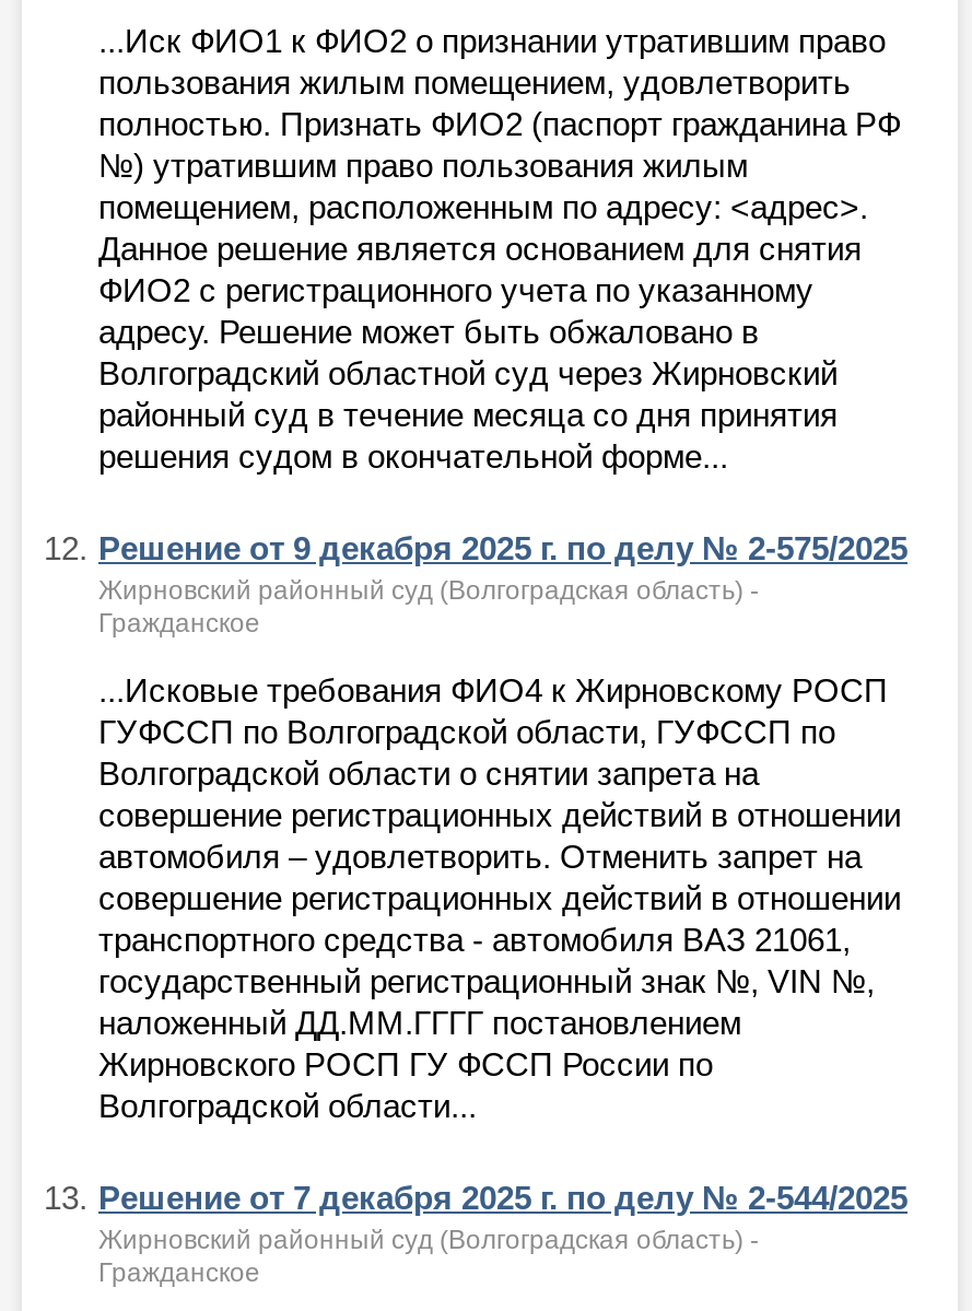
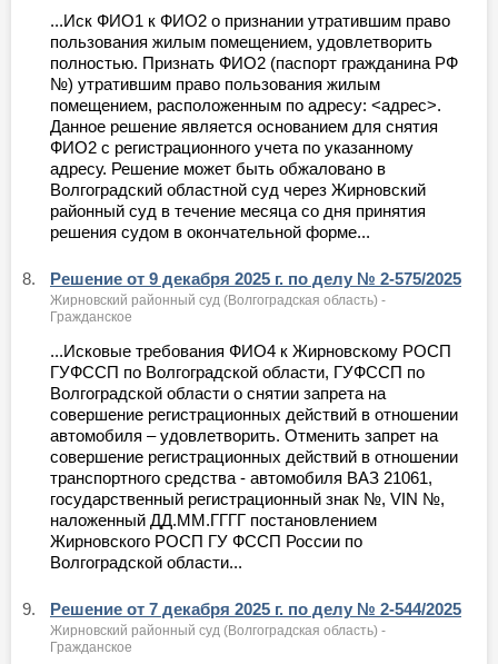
- 12. Решение от 9 декабря 2025 г. по делу № 2-575/2025
+ 8.
+ Решение от 9 декабря 2025 г. по делу № 2-575/2025

- 13. Решение от 7 декабря 2025 г. по делу № 2-544/2025
+ 9.
+ Решение от 7 декабря 2025 г. по делу № 2-544/2025
